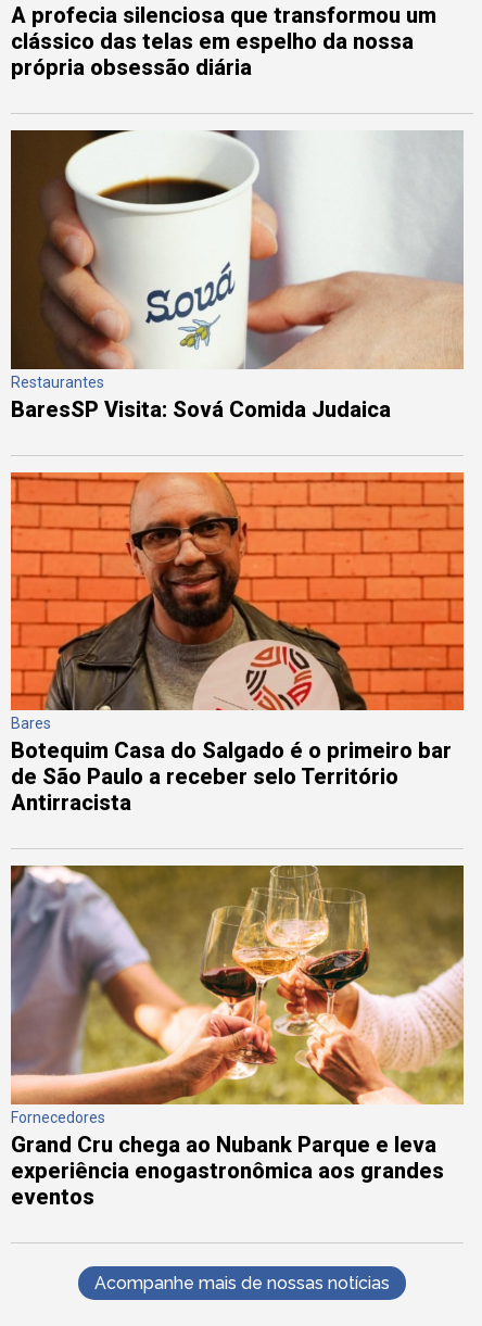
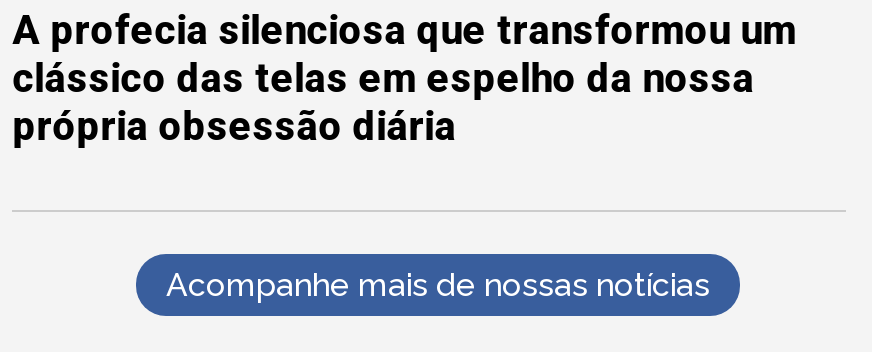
- [image]
- Restaurantes
- BaresSP Visita: Sová Comida Judaica

- [image]
- Bares
- Botequim Casa do Salgado é o primeiro bar
- de São Paulo a receber selo Território
- Antirracista

- [image]
- Fornecedores
- Grand Cru chega ao Nubank Parque e leva
- experiência enogastronômica aos grandes
- eventos
